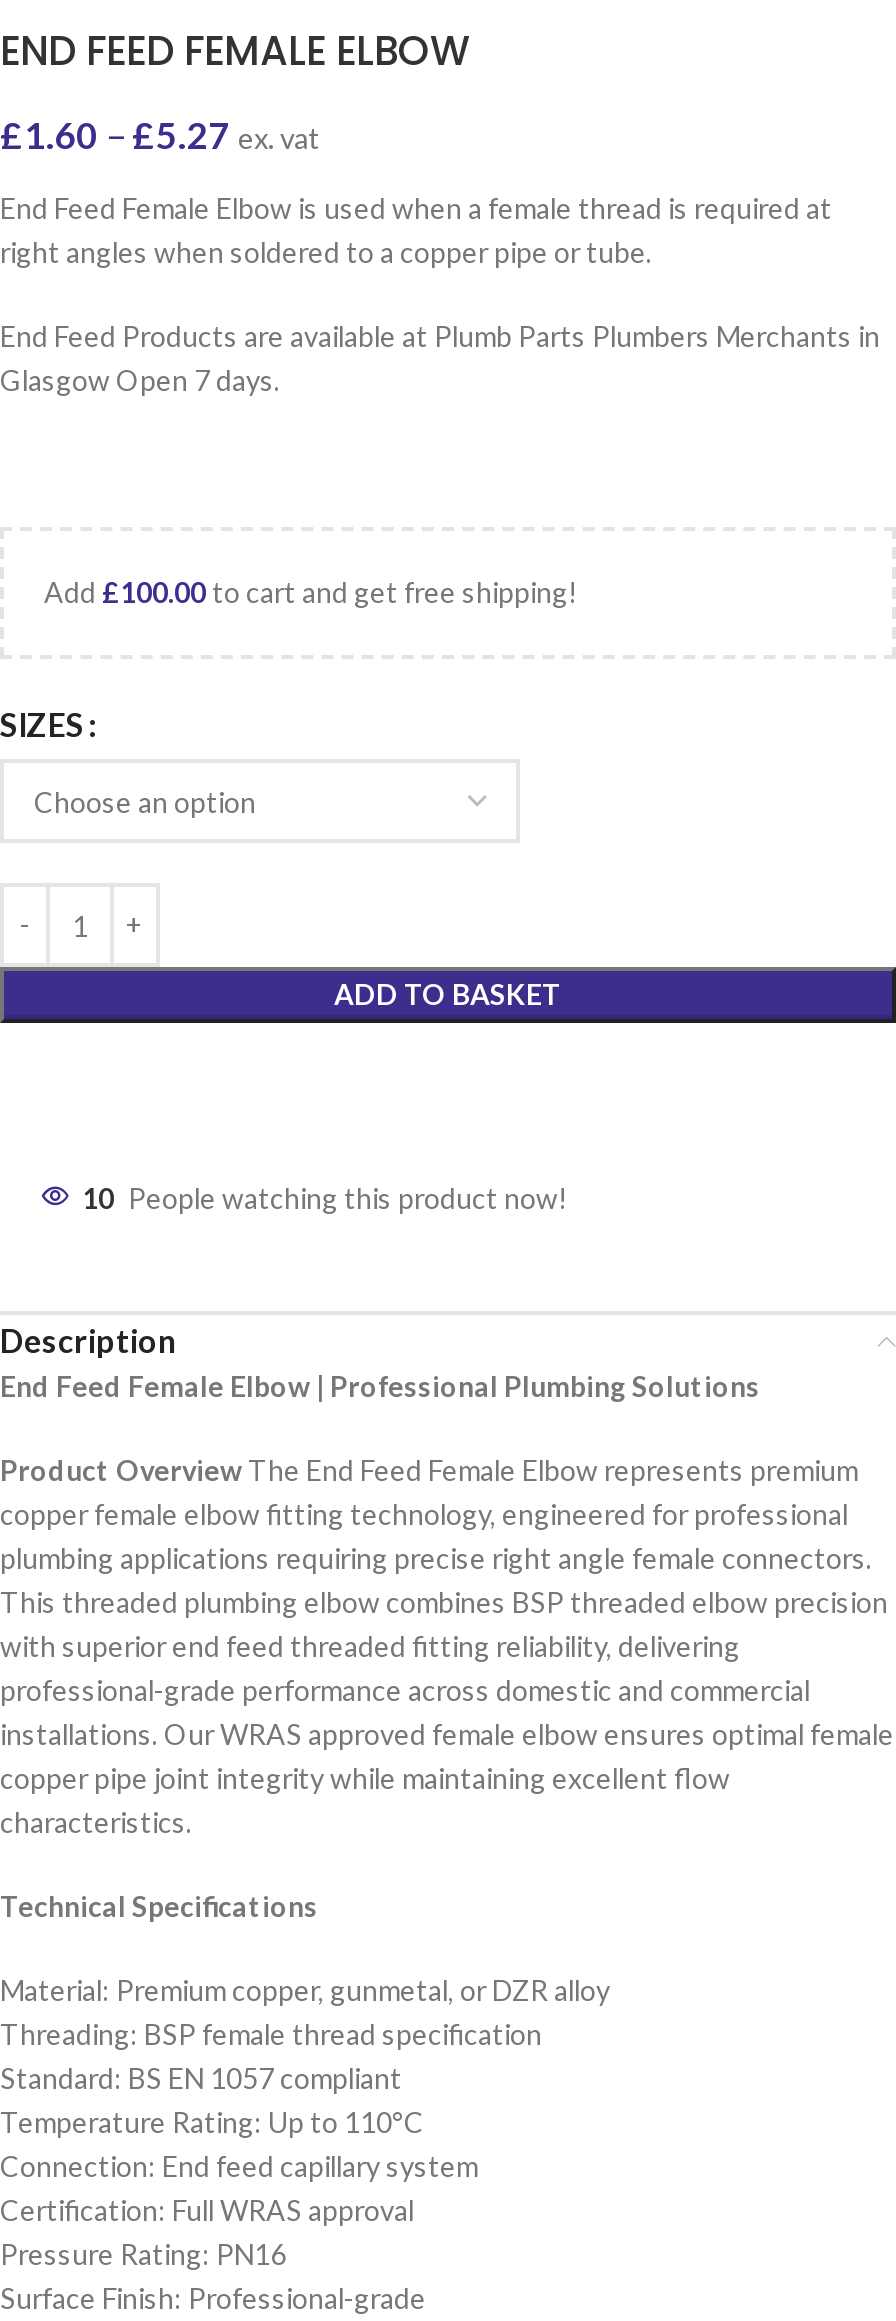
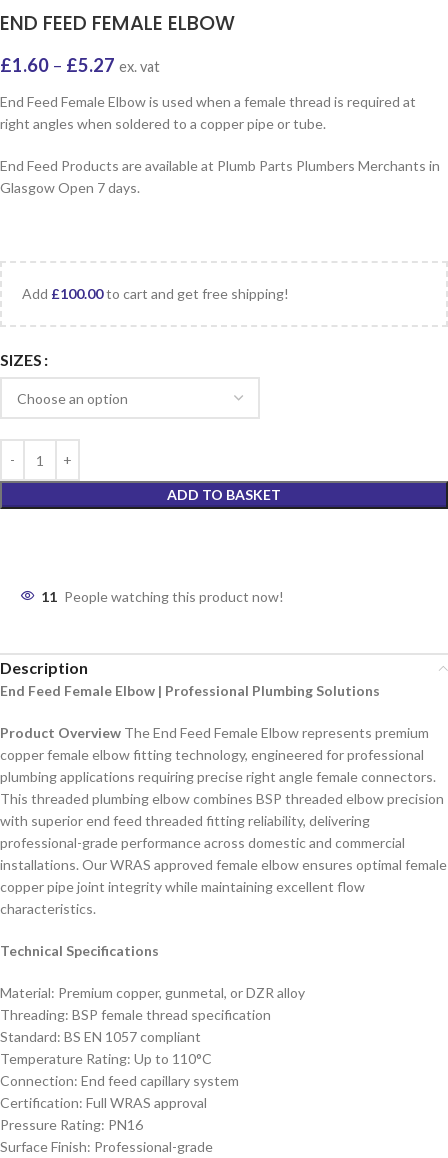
- 10 People watching this product now!
+ 11 People watching this product now!
